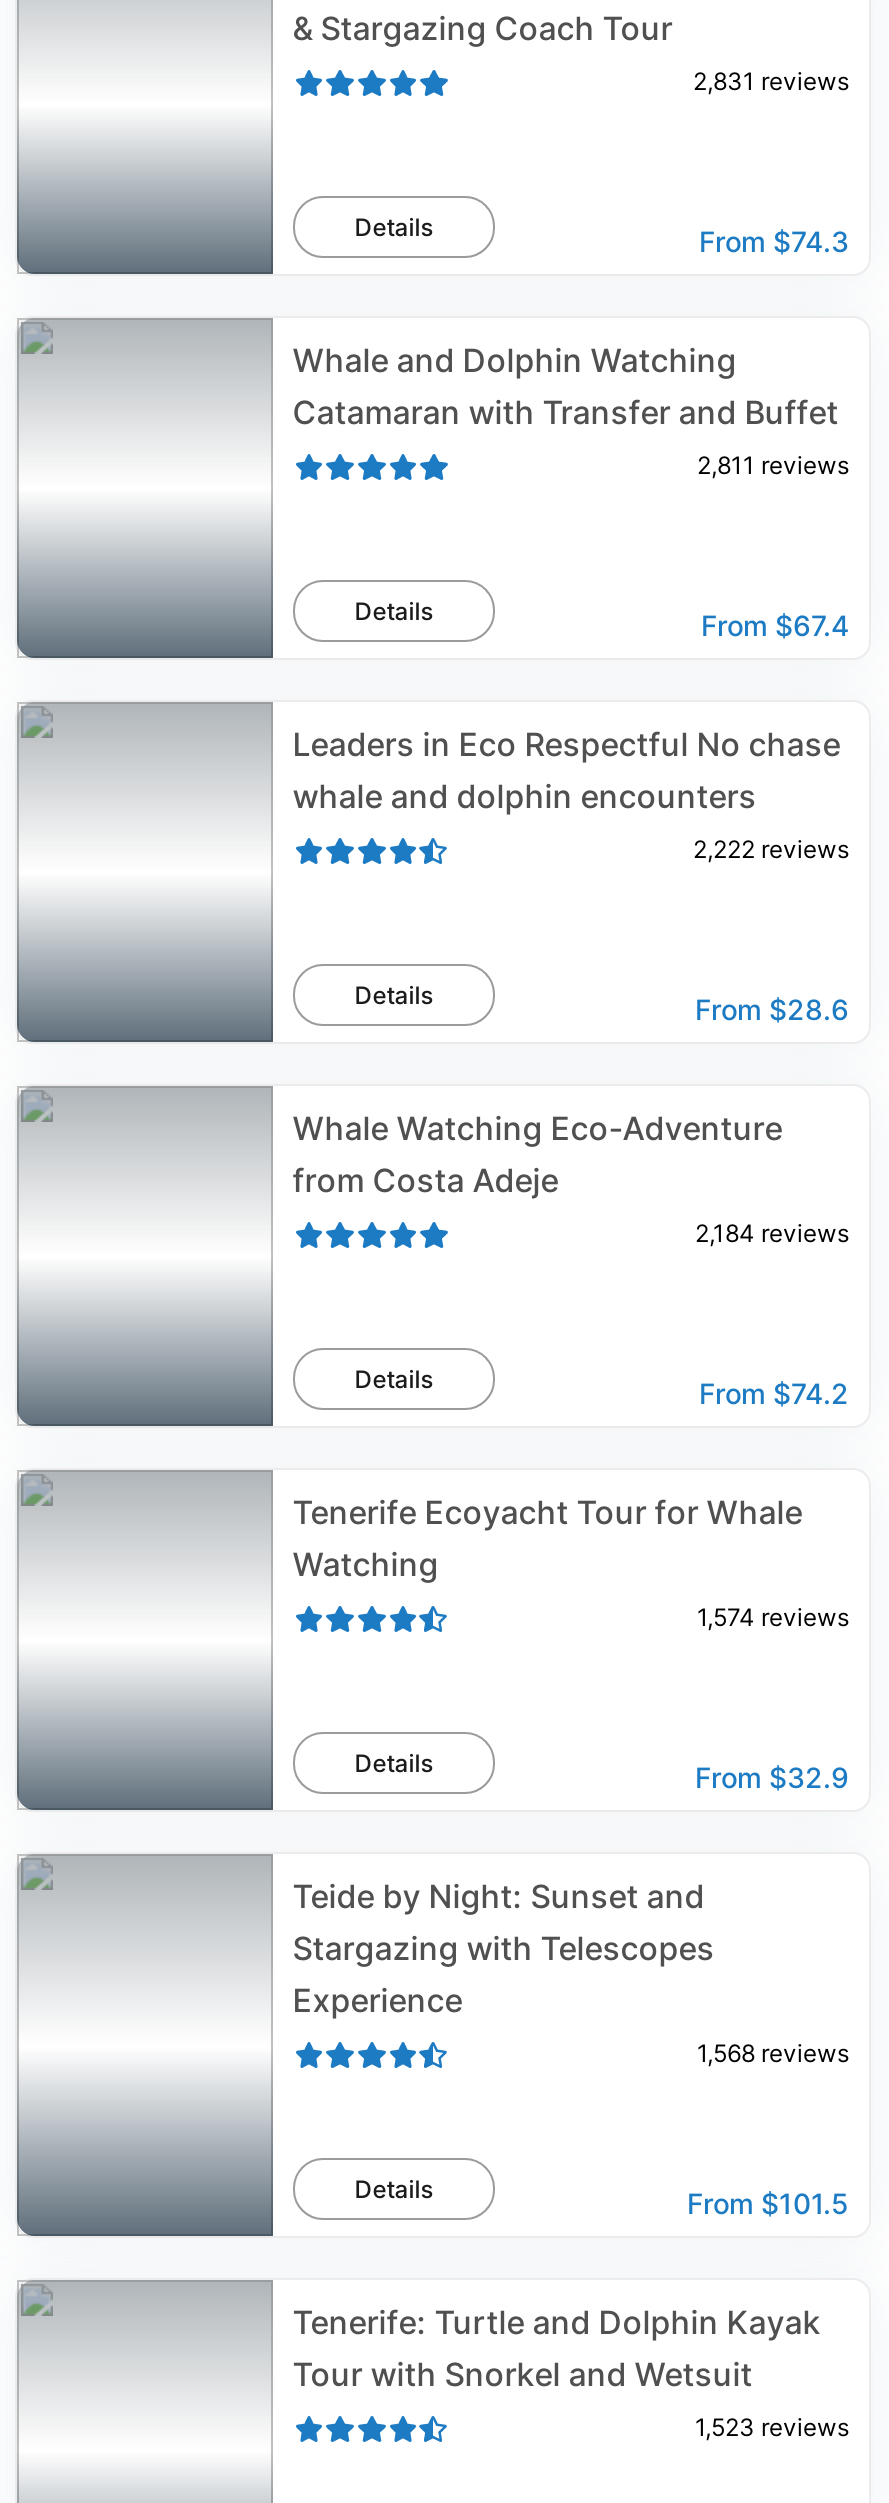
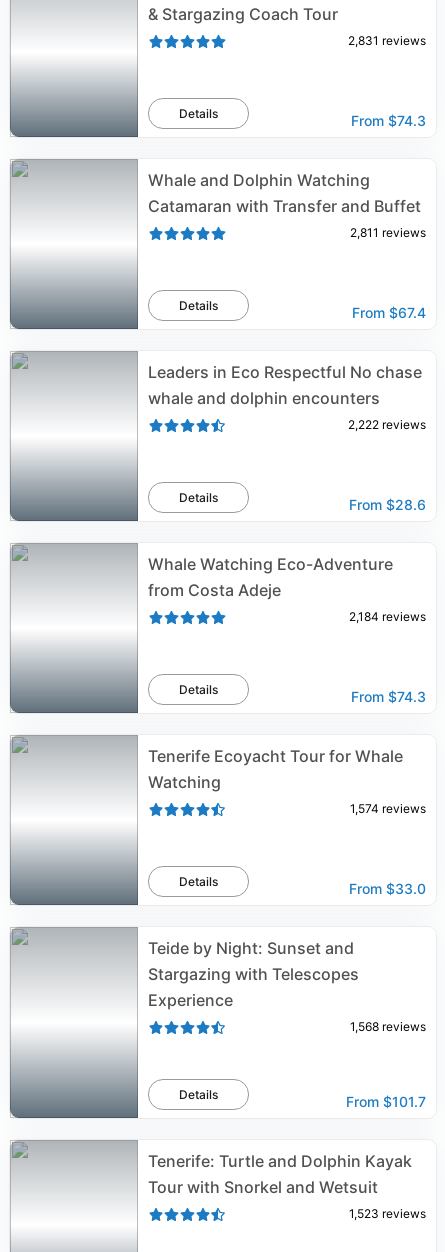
- From $74.2
+ From $74.3

- From $32.9
+ From $33.0

- From $101.5
+ From $101.7
